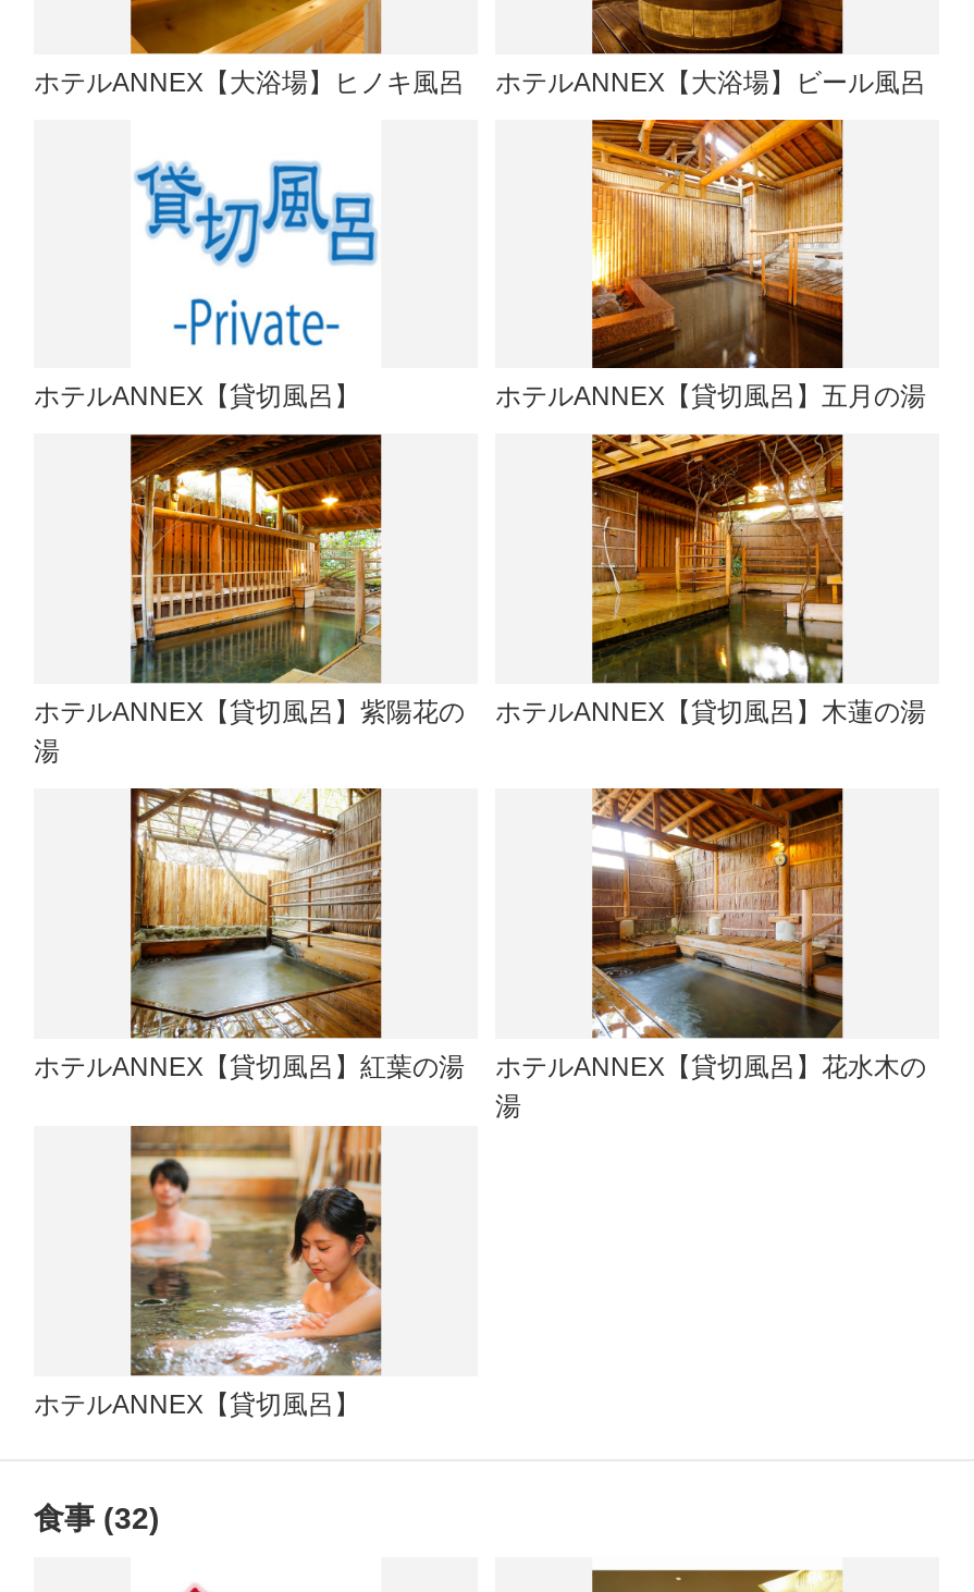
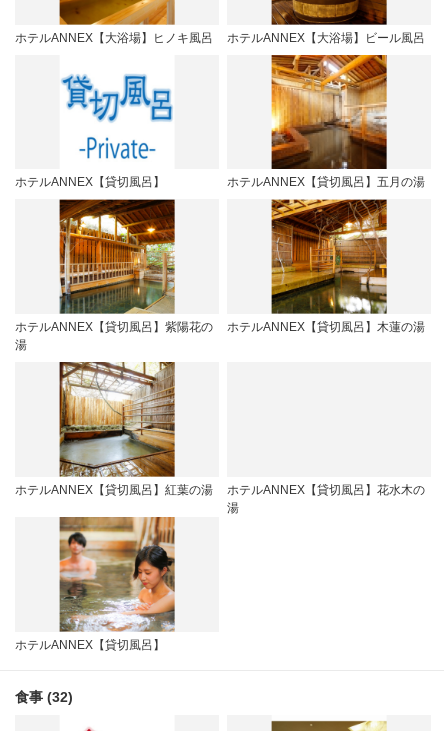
- [image]
